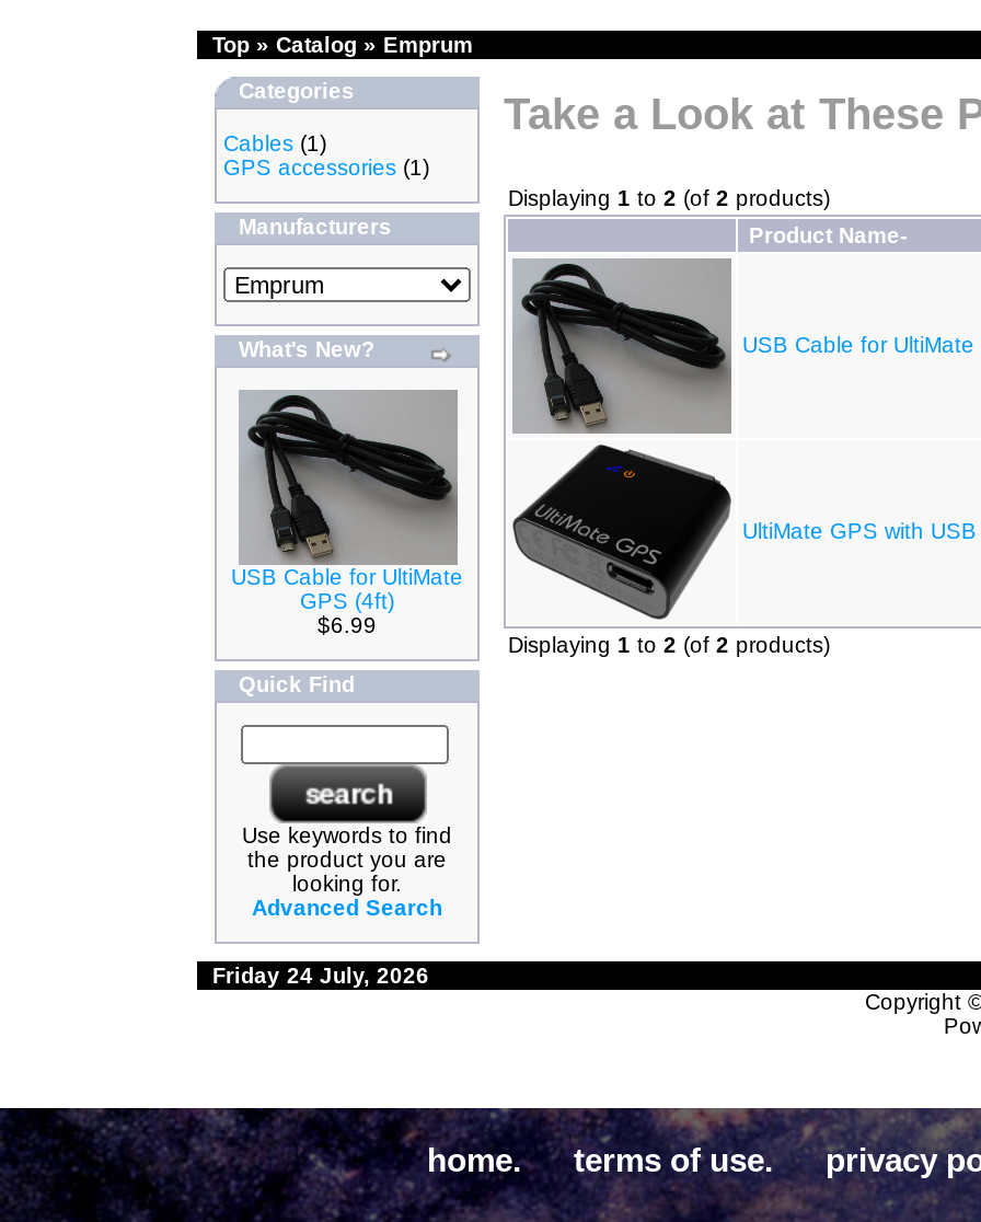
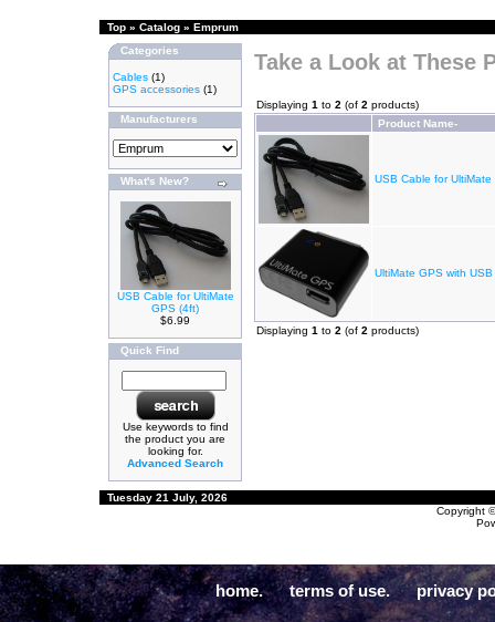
- Friday 24 July, 2026
+ Tuesday 21 July, 2026
